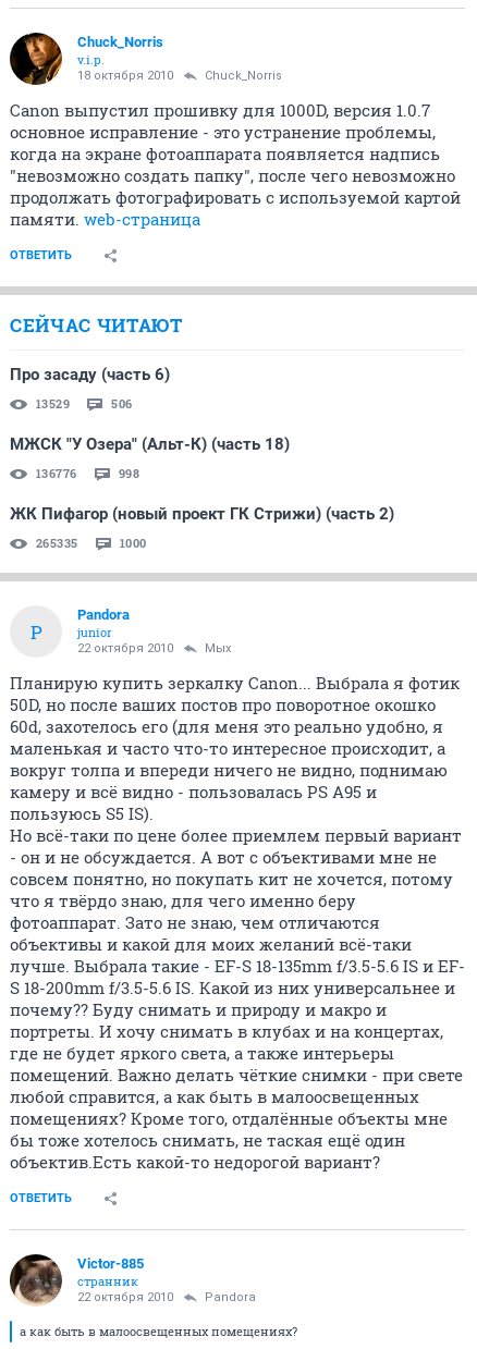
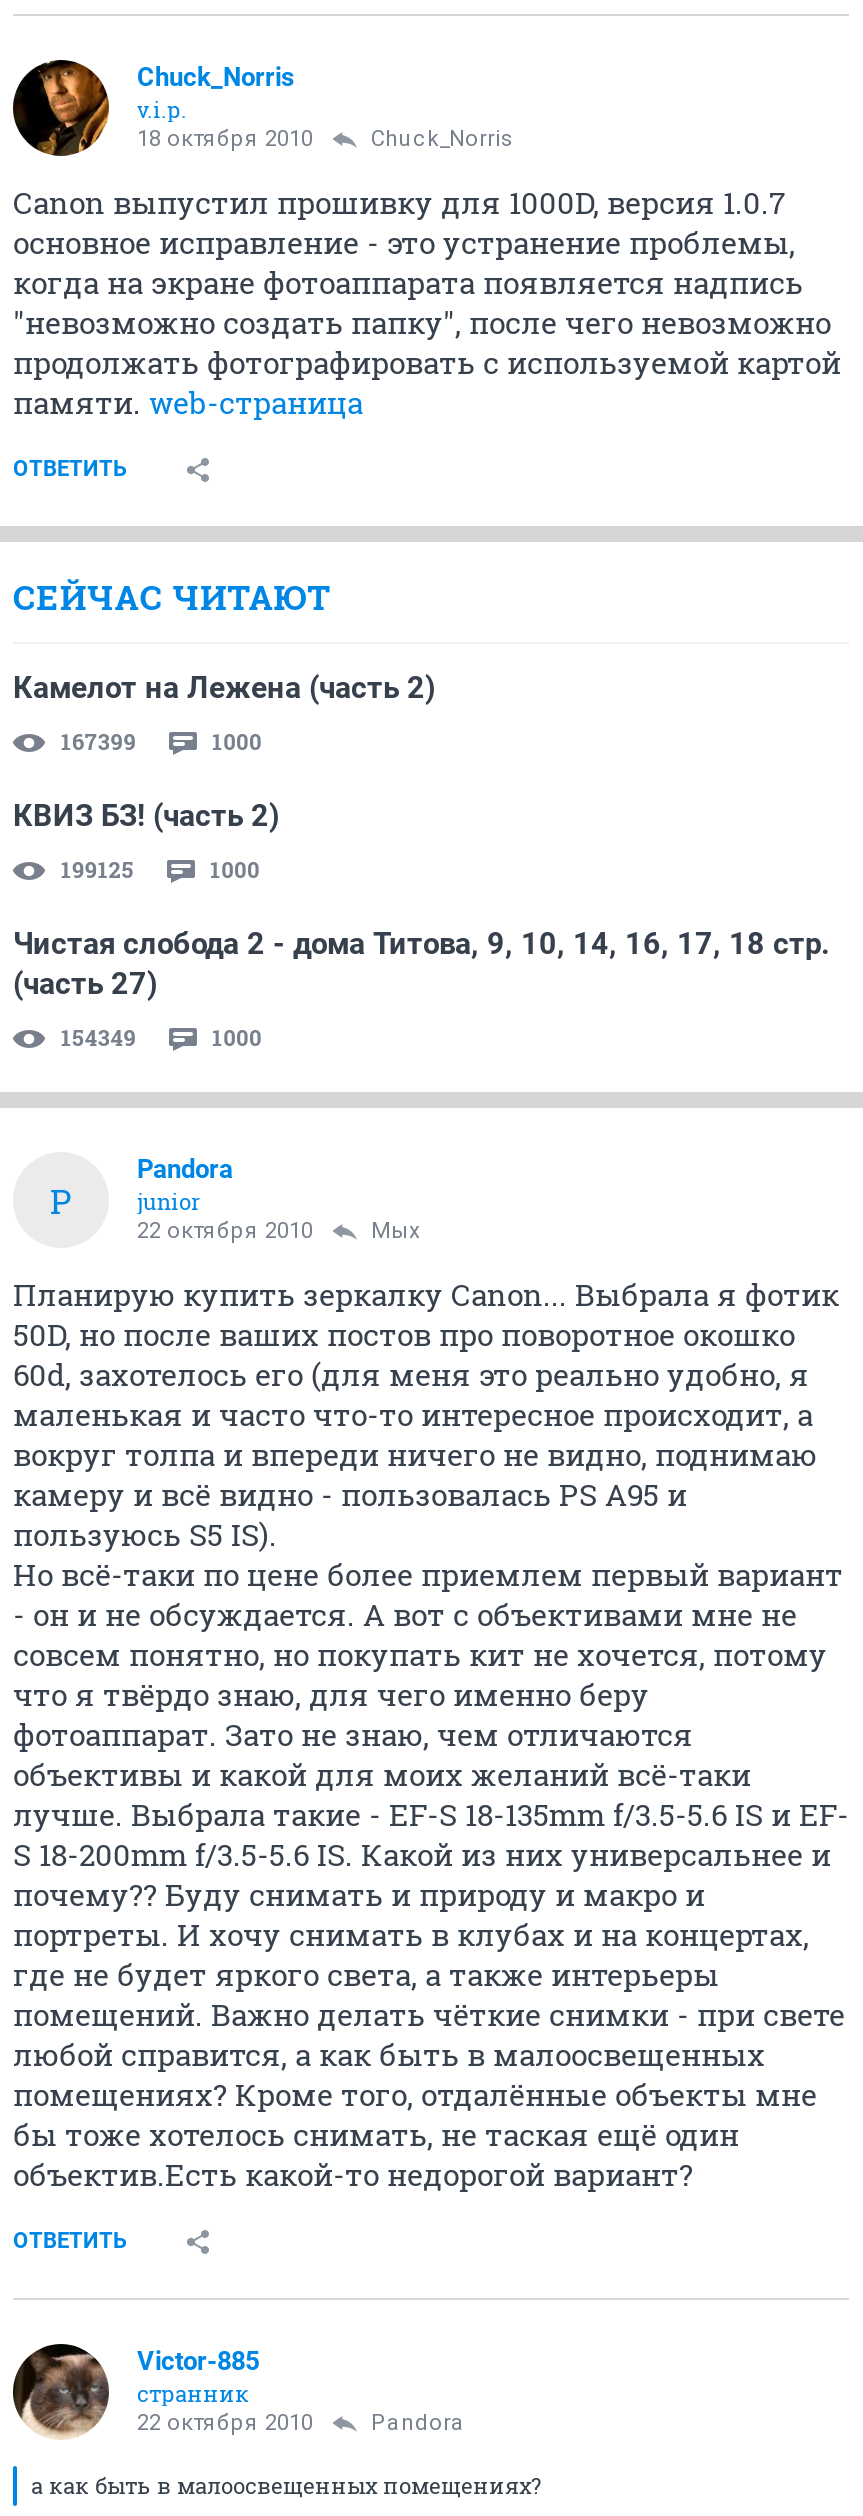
- Про засаду (часть 6)
+ Камелот на Лежена (часть 2)

- 13529
- 506
+ 167399
+ 1000

- МЖСК "У Озера" (Альт-К) (часть 18)
+ КВИЗ БЗ! (часть 2)

- 136776
- 998
+ 199125
+ 1000

- ЖК Пифагор (новый проект ГК Стрижи) (часть 2)
+ Чистая слобода 2 - дома Титова, 9, 10, 14, 16, 17, 18 стр.
+ (часть 27)

- 265335
+ 154349
